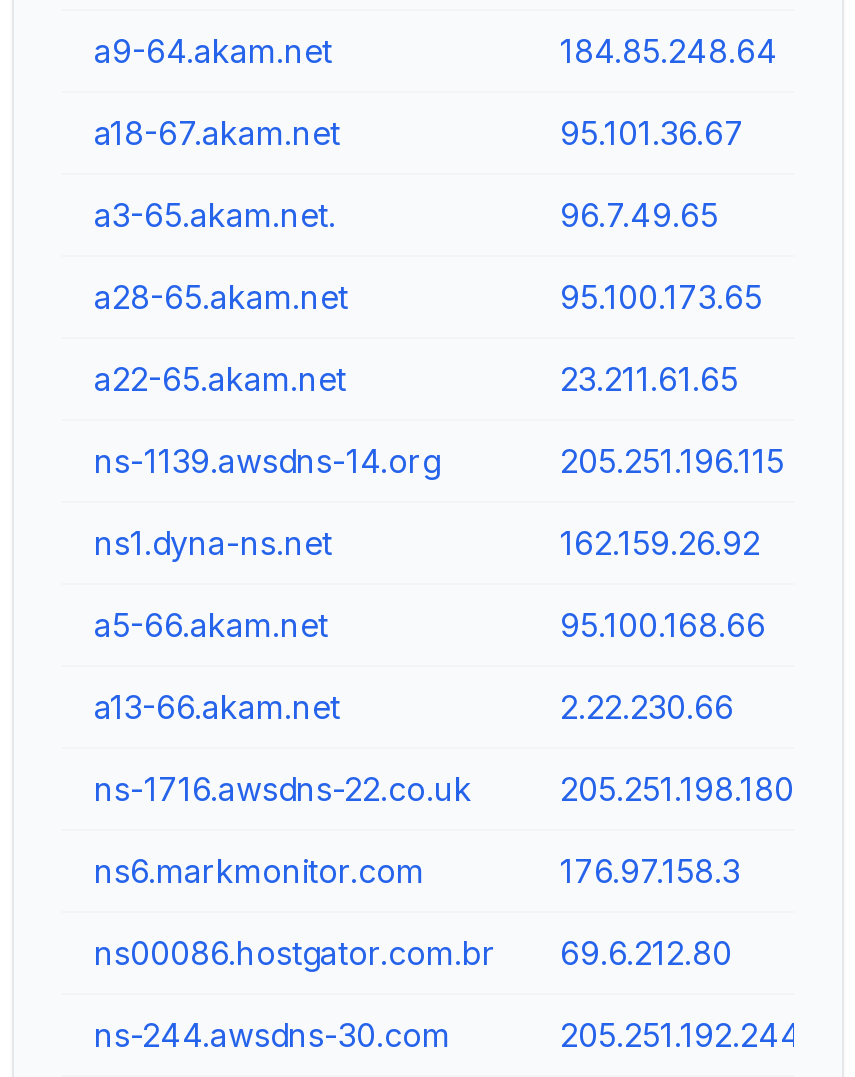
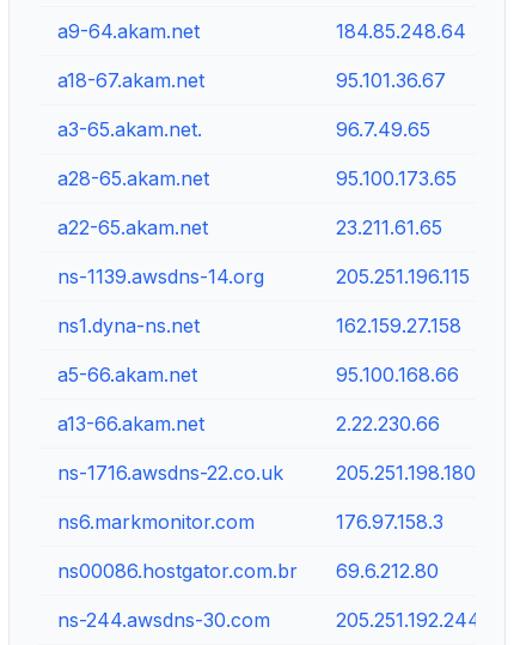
- 162.159.26.92
+ 162.159.27.158
